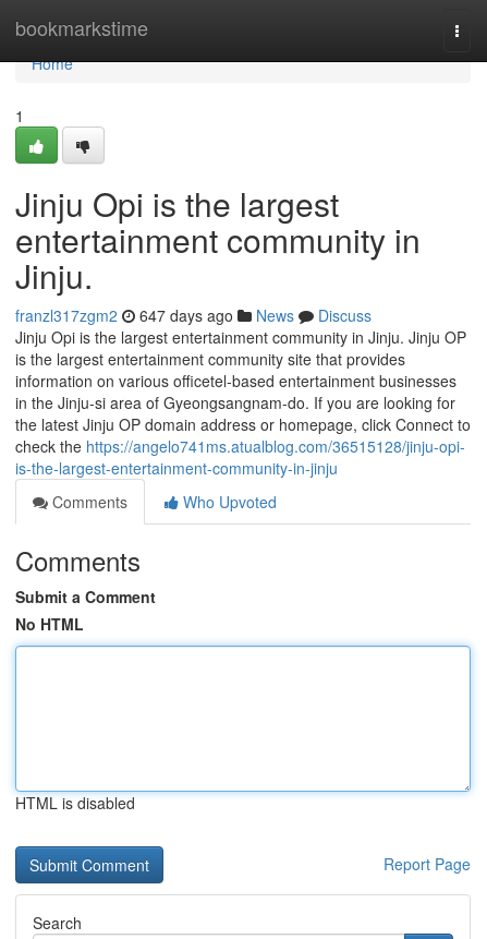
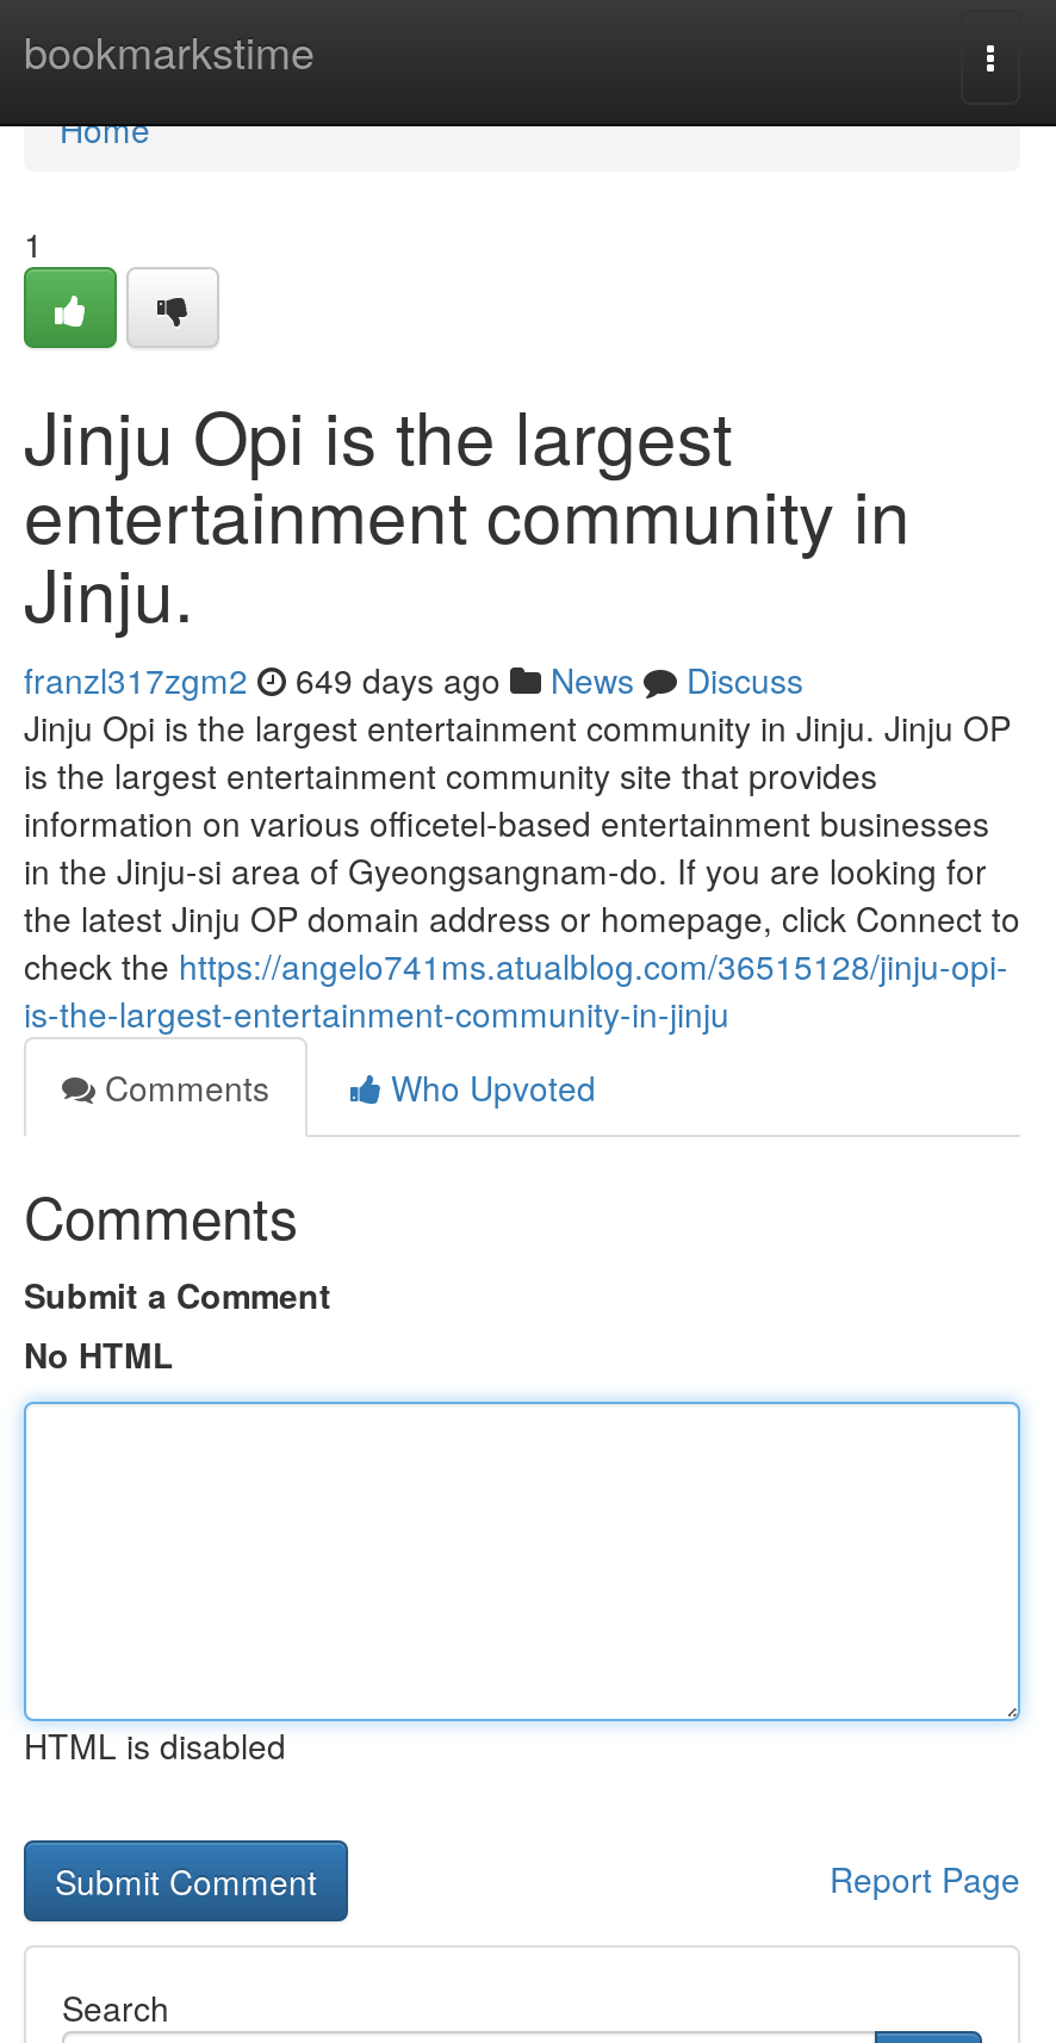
- franzl317zgm2 647 days ago News Discuss
+ franzl317zgm2 649 days ago News Discuss
